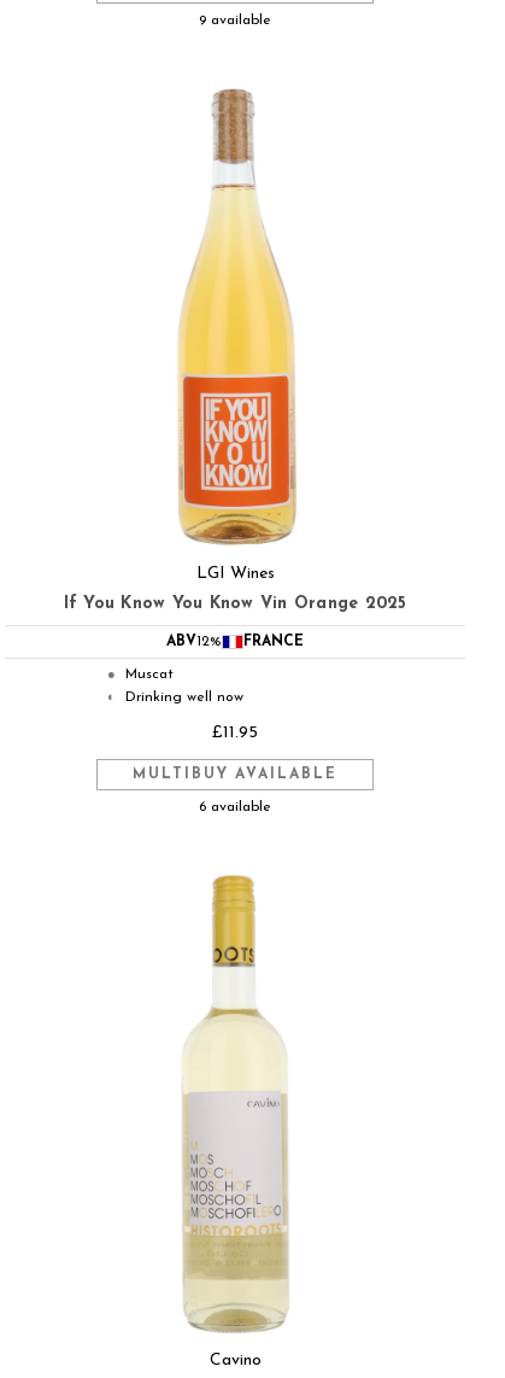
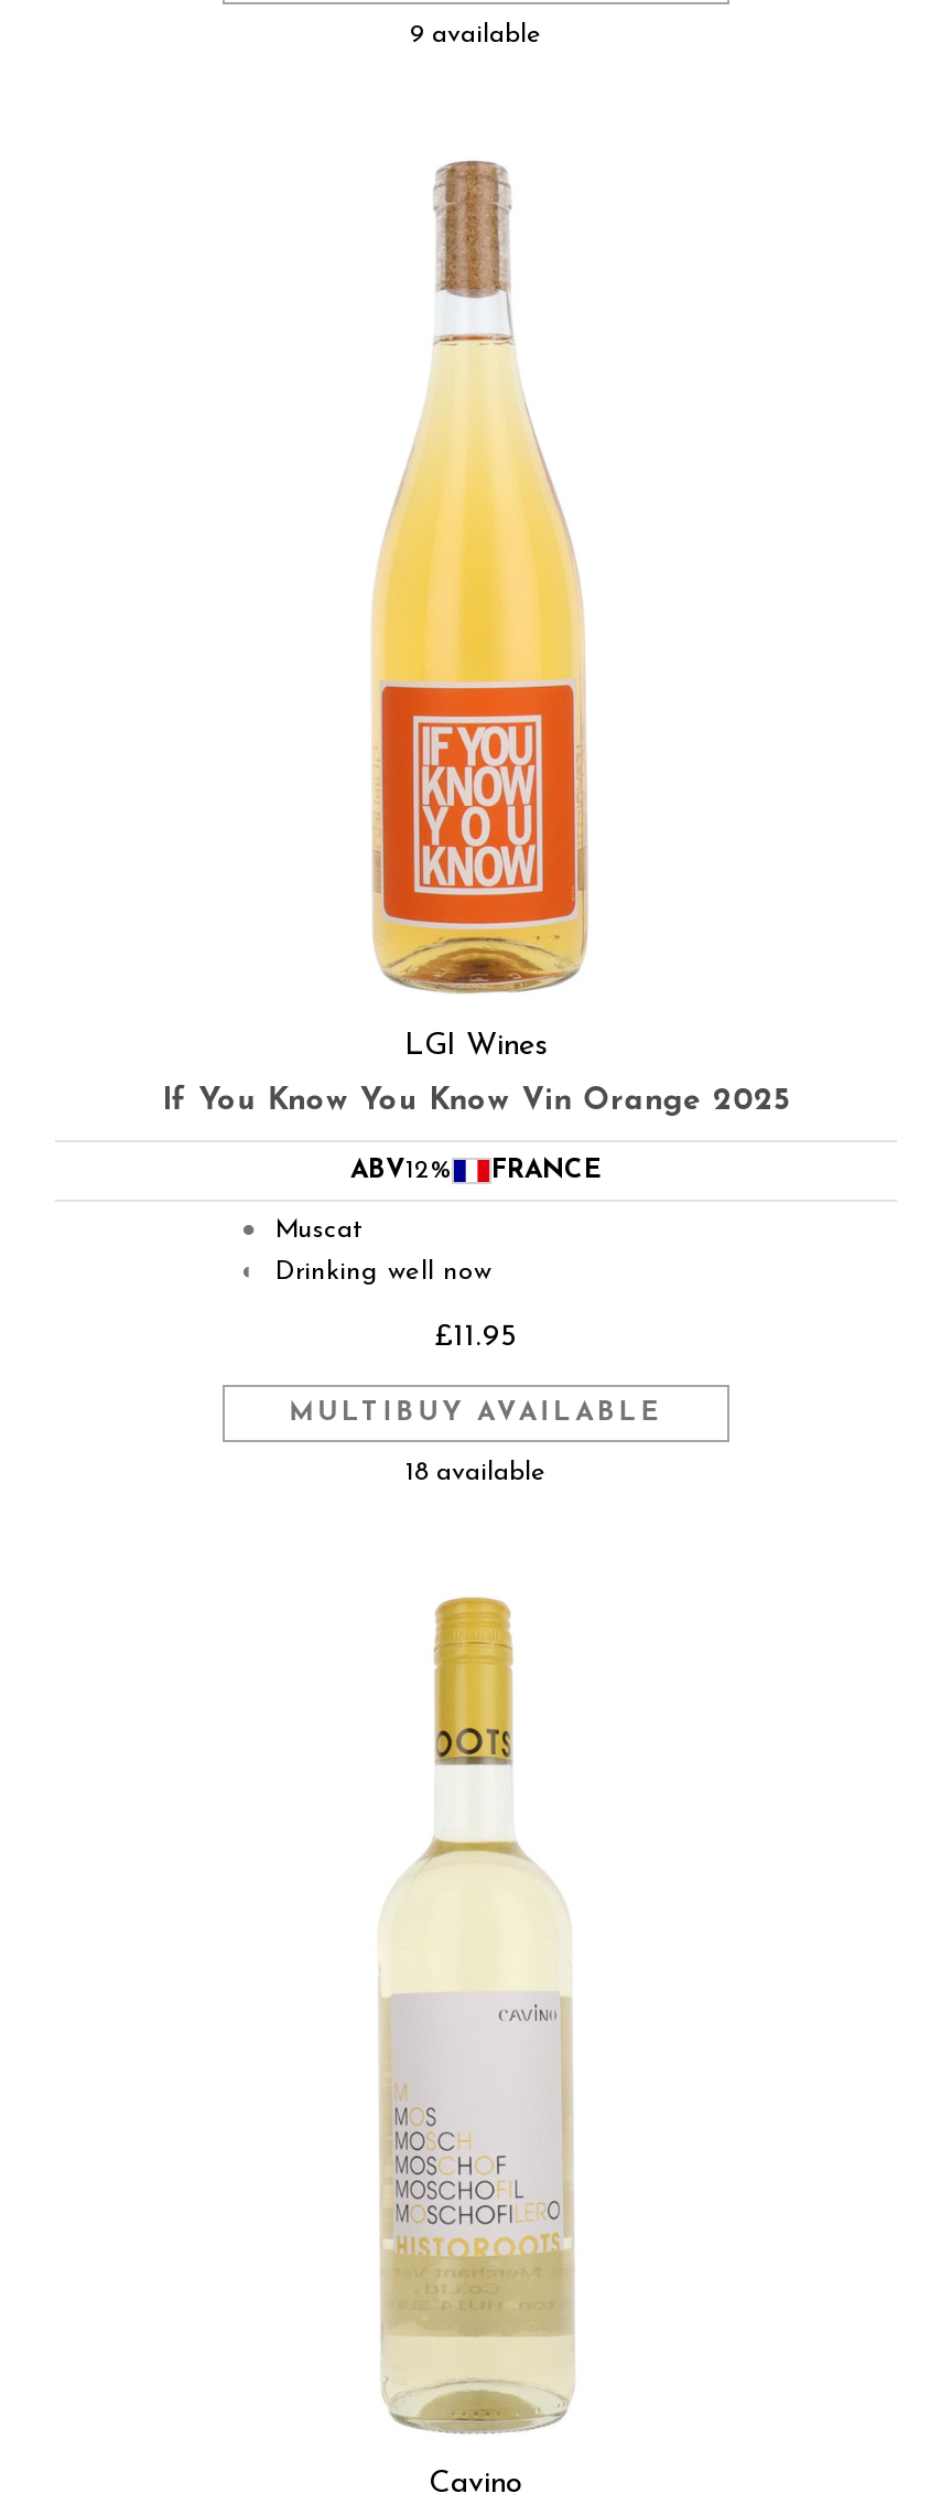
- 6 available
+ 18 available
